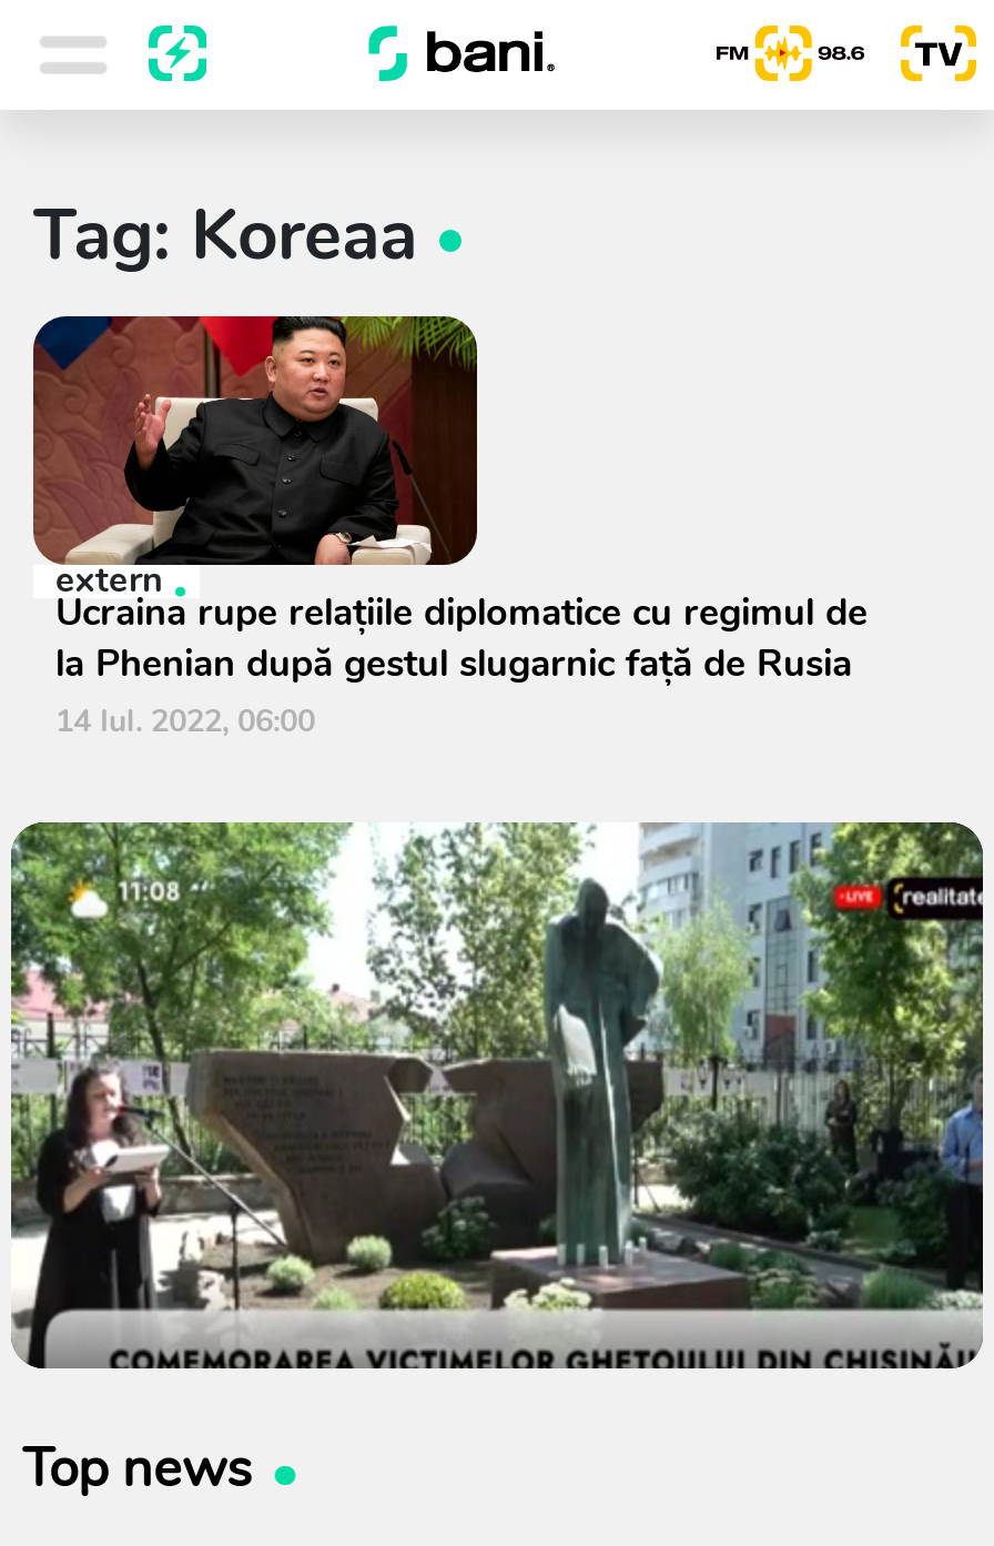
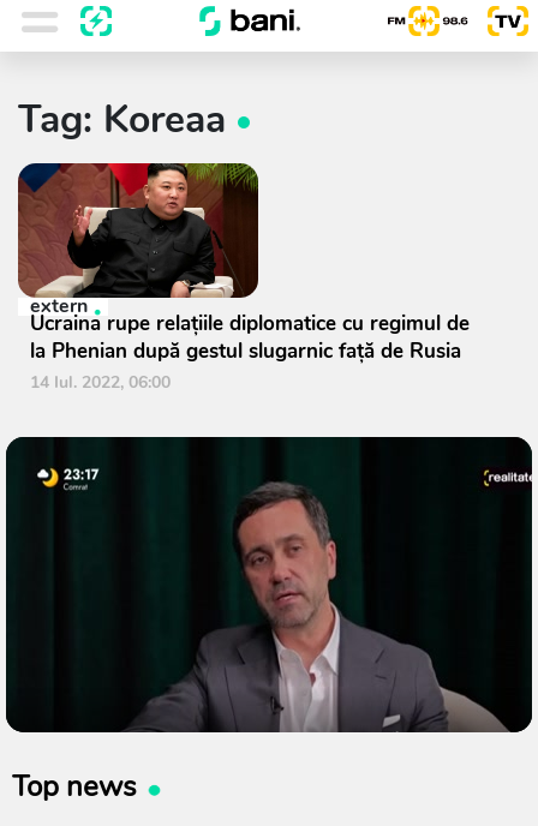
- [image]
+ [image]
